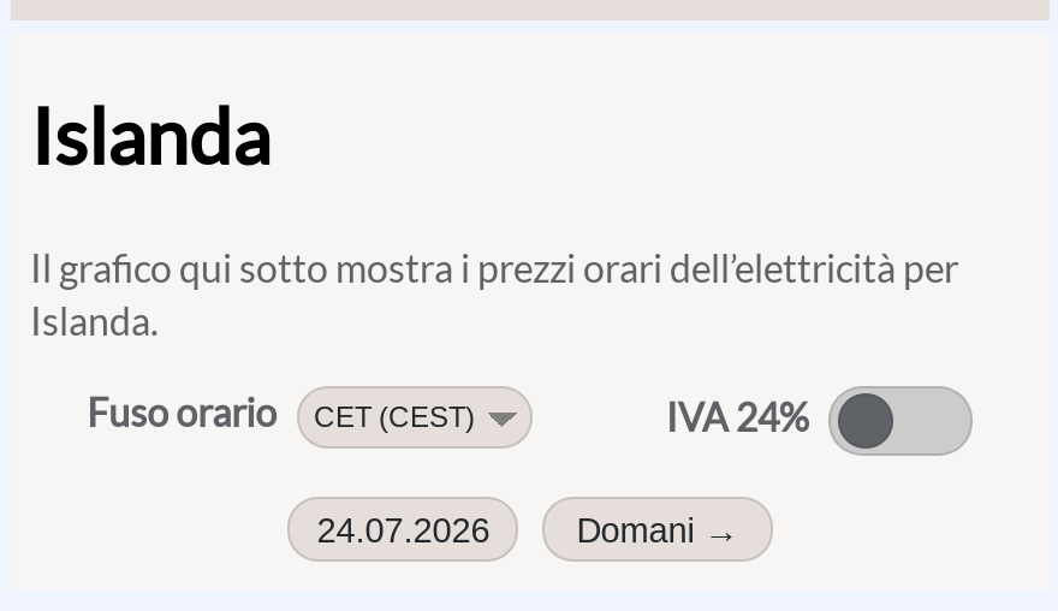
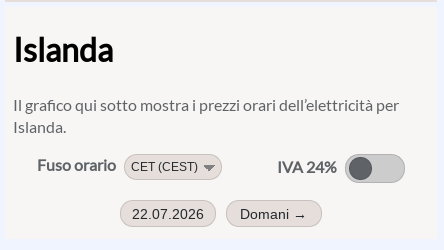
- 24.07.2026
+ 22.07.2026
